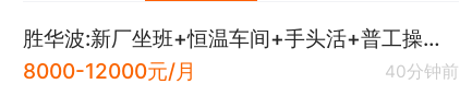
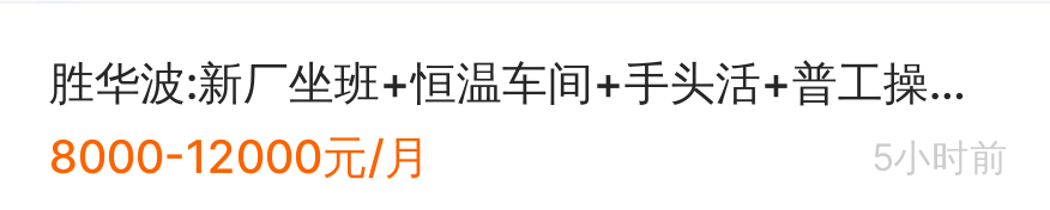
- 40分钟前
+ 5小时前
